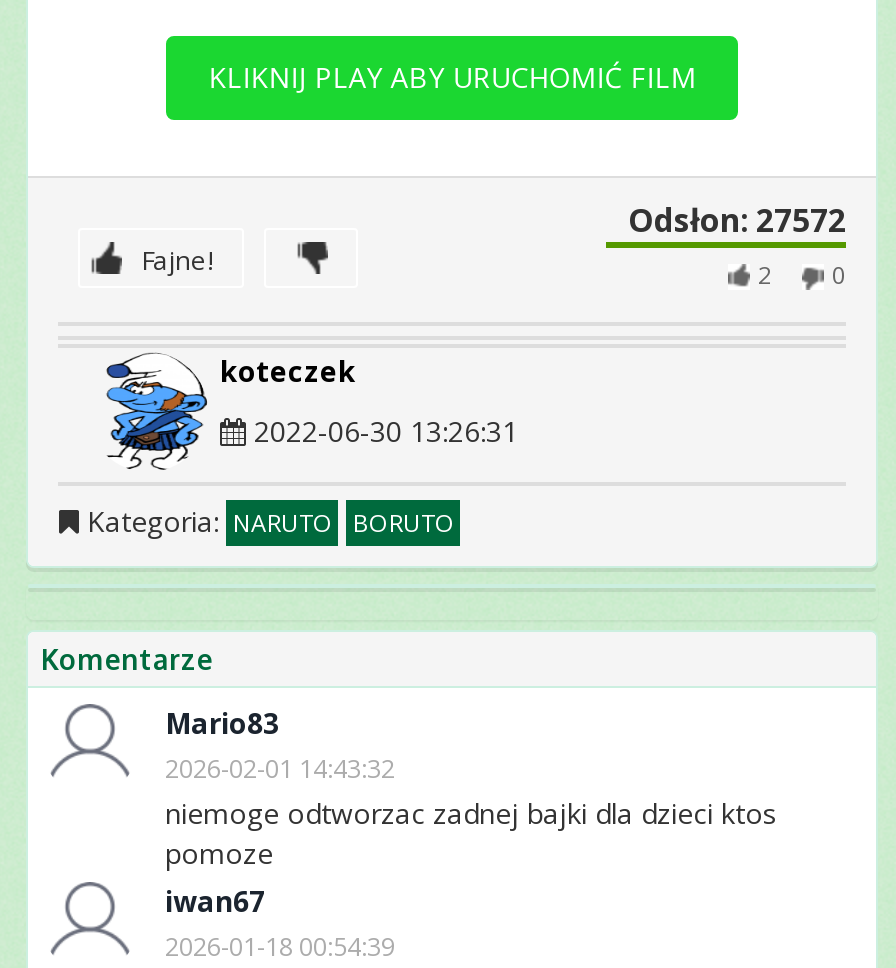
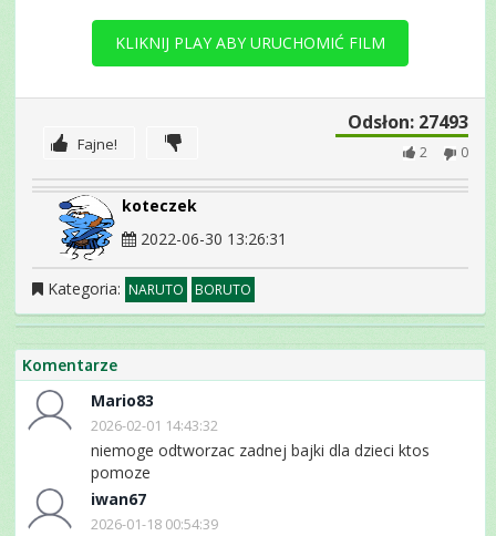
- Odsłon: 27572
+ Odsłon: 27493
